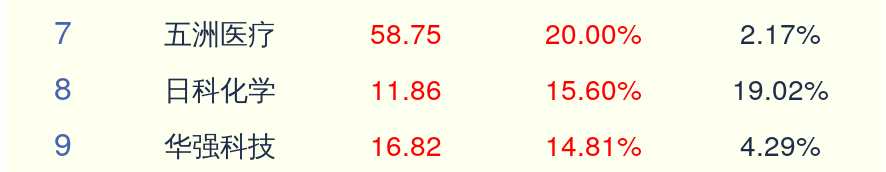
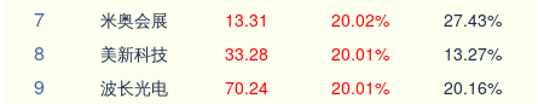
- 五洲医疗
- 58.75
- 20.00%
- 2.17%
+ 米奥会展
+ 13.31
+ 20.02%
+ 27.43%

- 日科化学
- 11.86
- 15.60%
- 19.02%
+ 美新科技
+ 33.28
+ 20.01%
+ 13.27%

- 华强科技
- 16.82
- 14.81%
- 4.29%
+ 波长光电
+ 70.24
+ 20.01%
+ 20.16%
